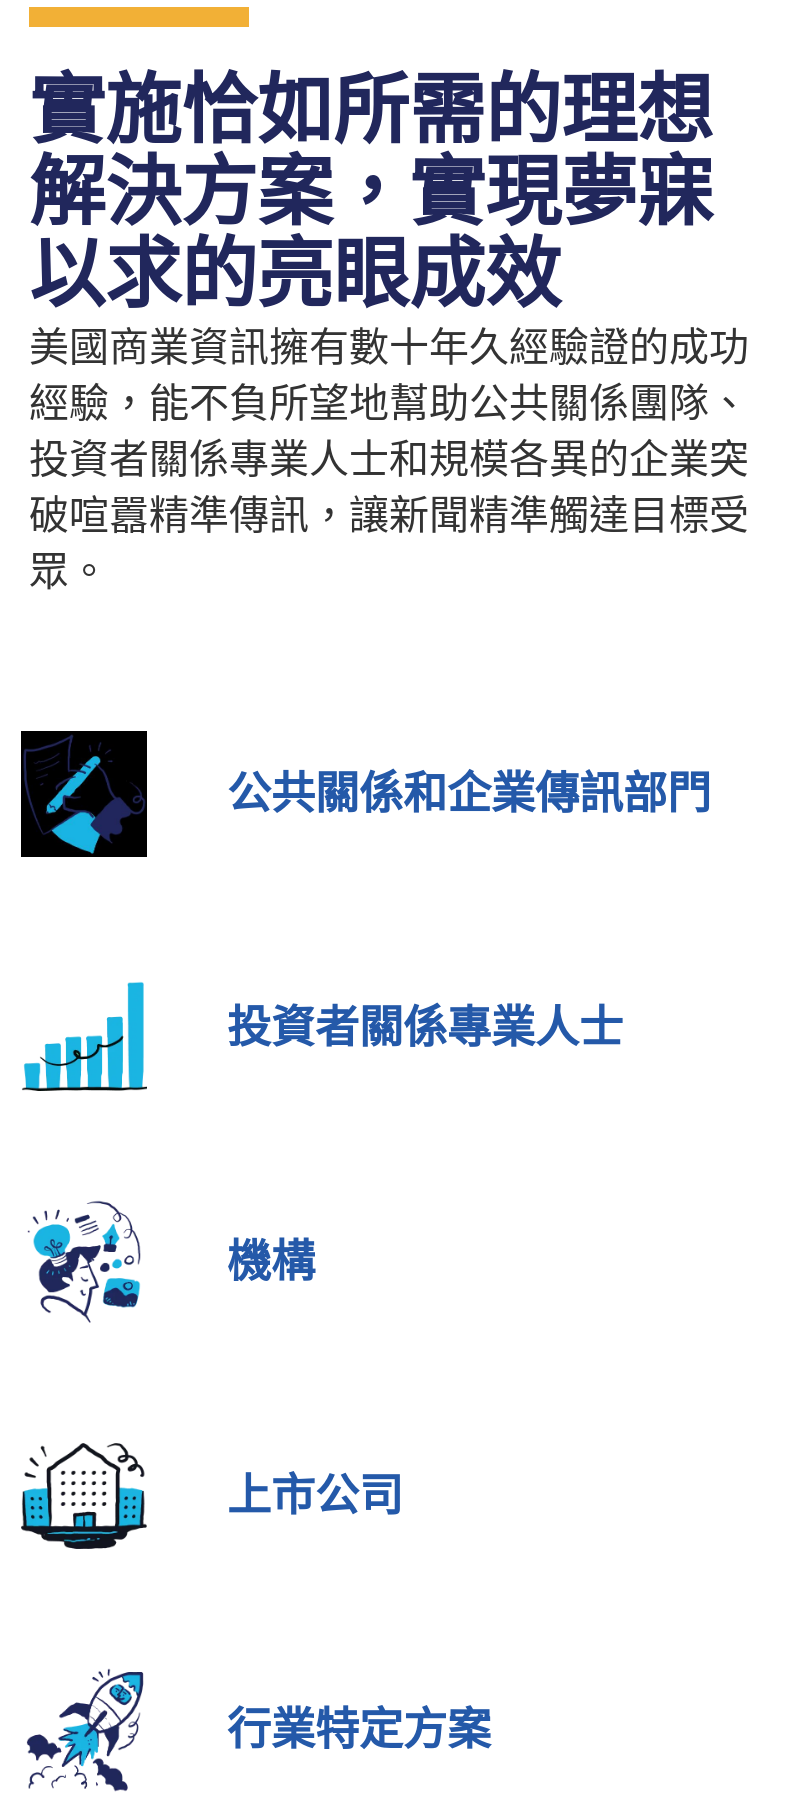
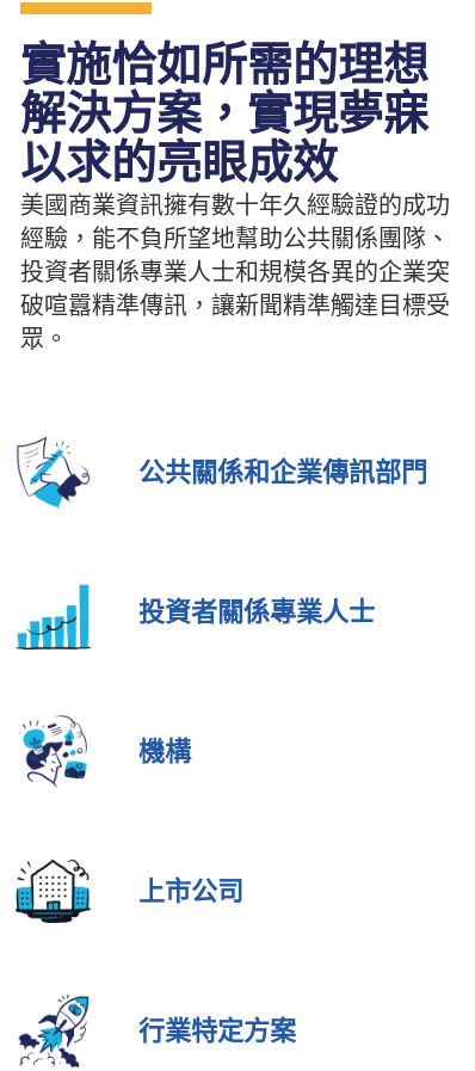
- [image]
+ [image]
